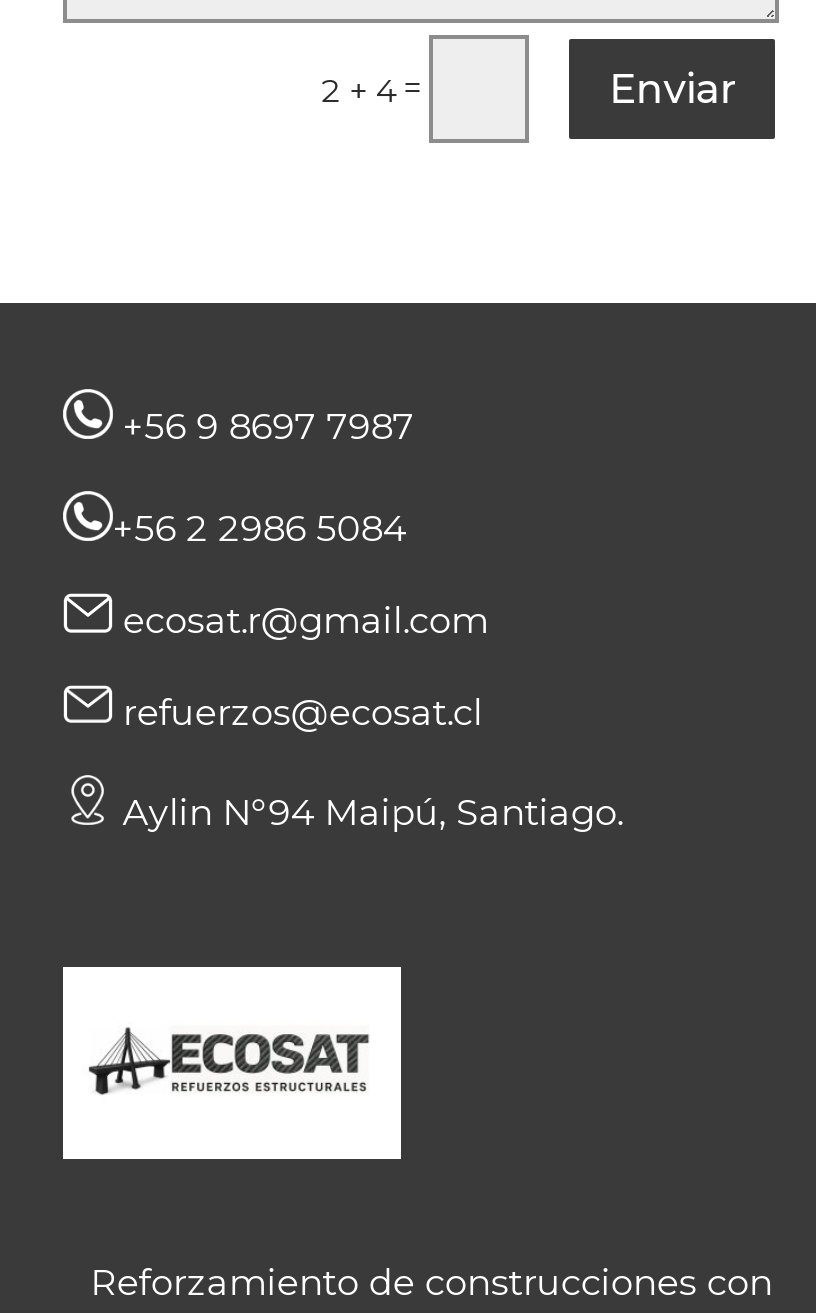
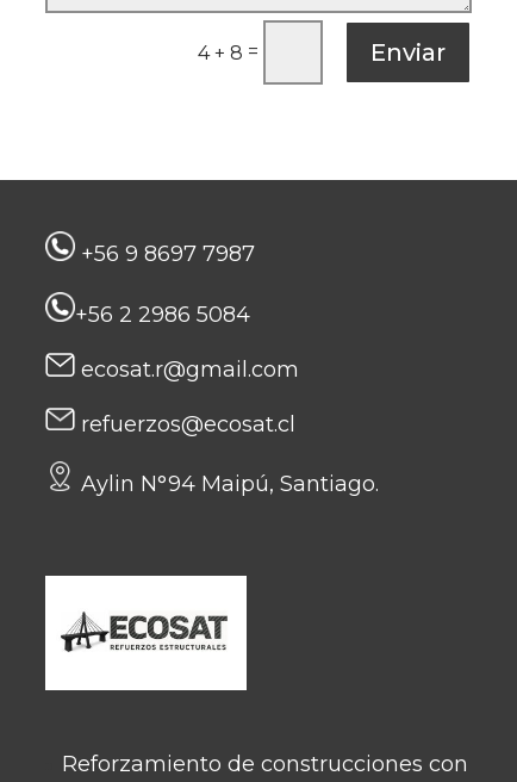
- 2 + 4 =
+ 4 + 8 =
